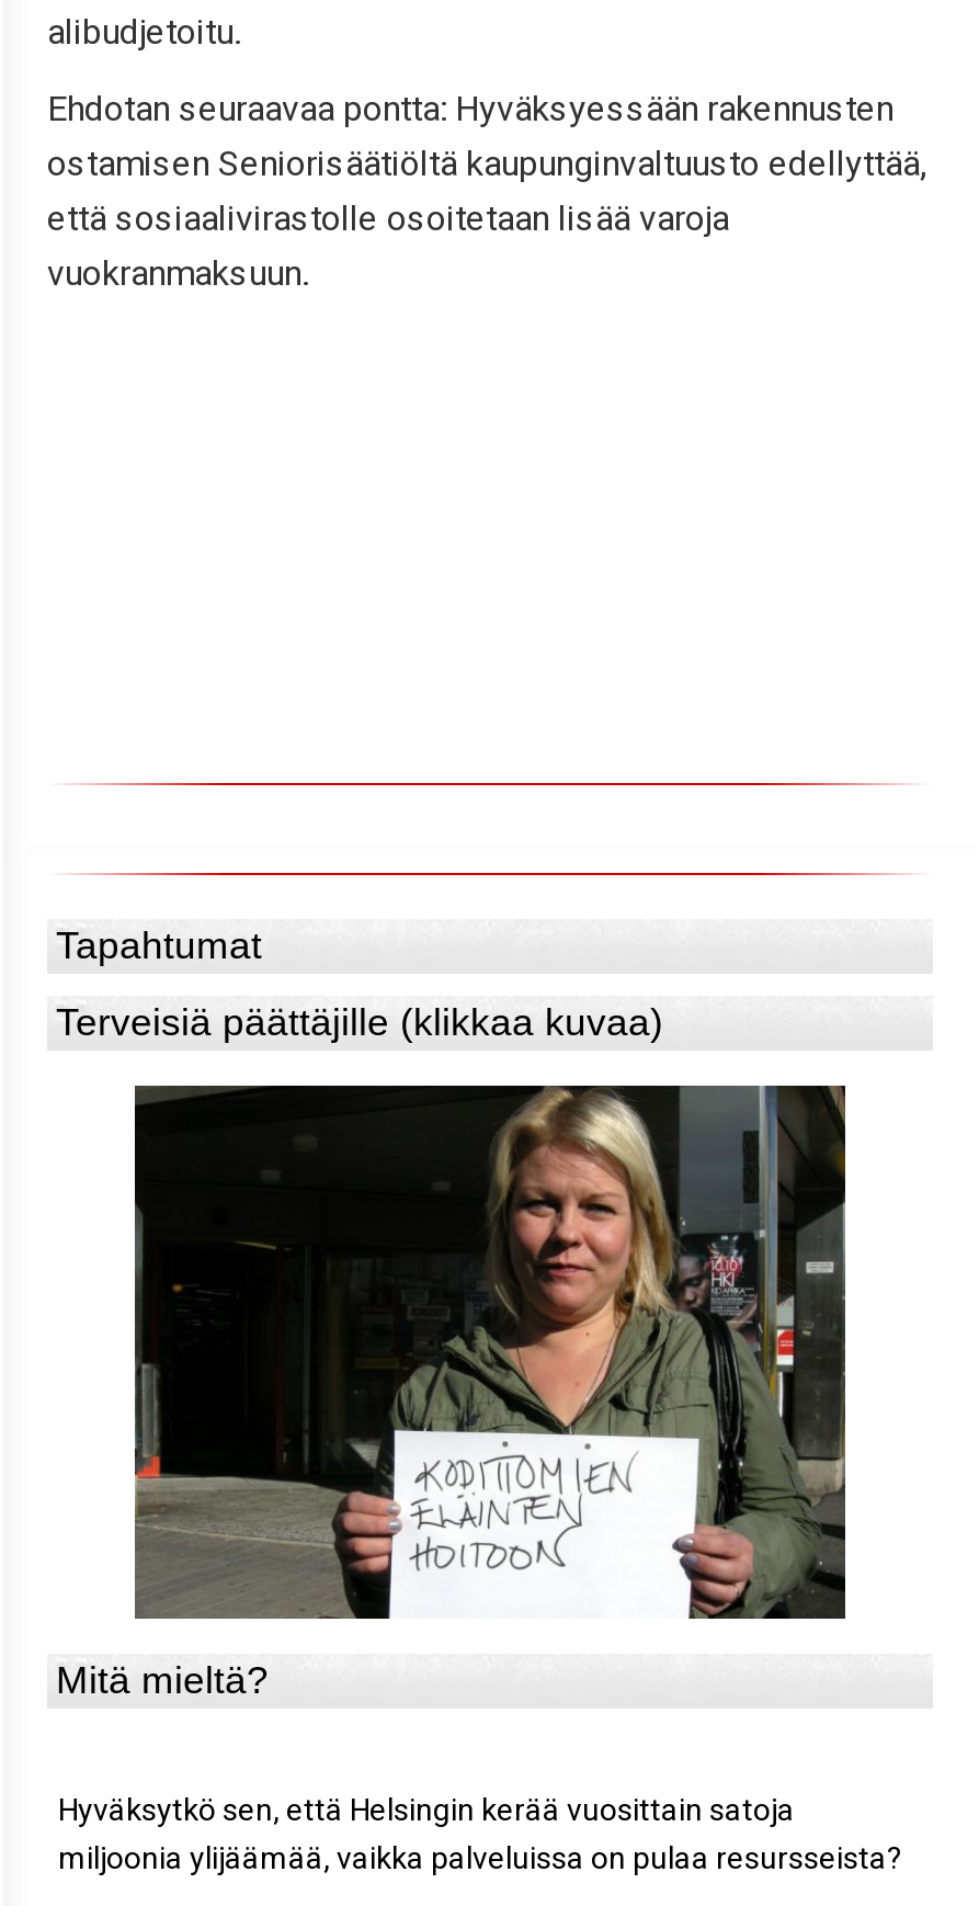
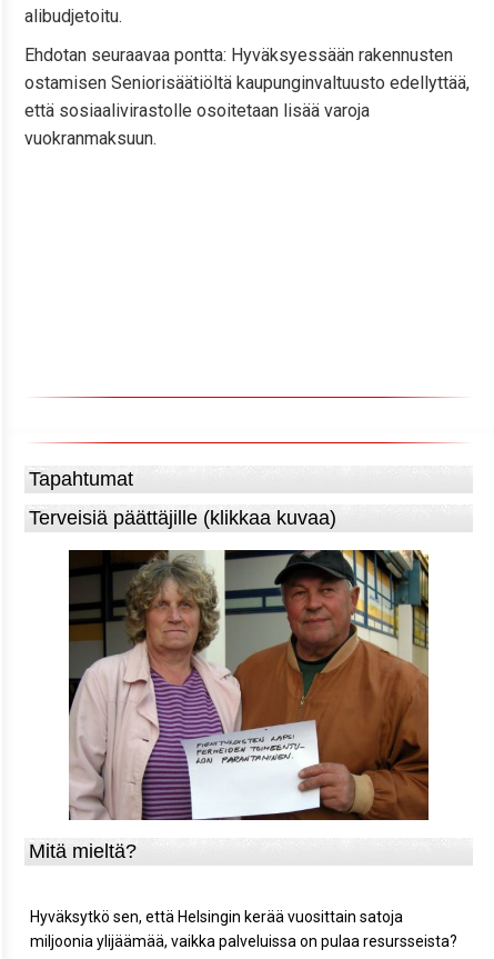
- [image]
+ [image]
